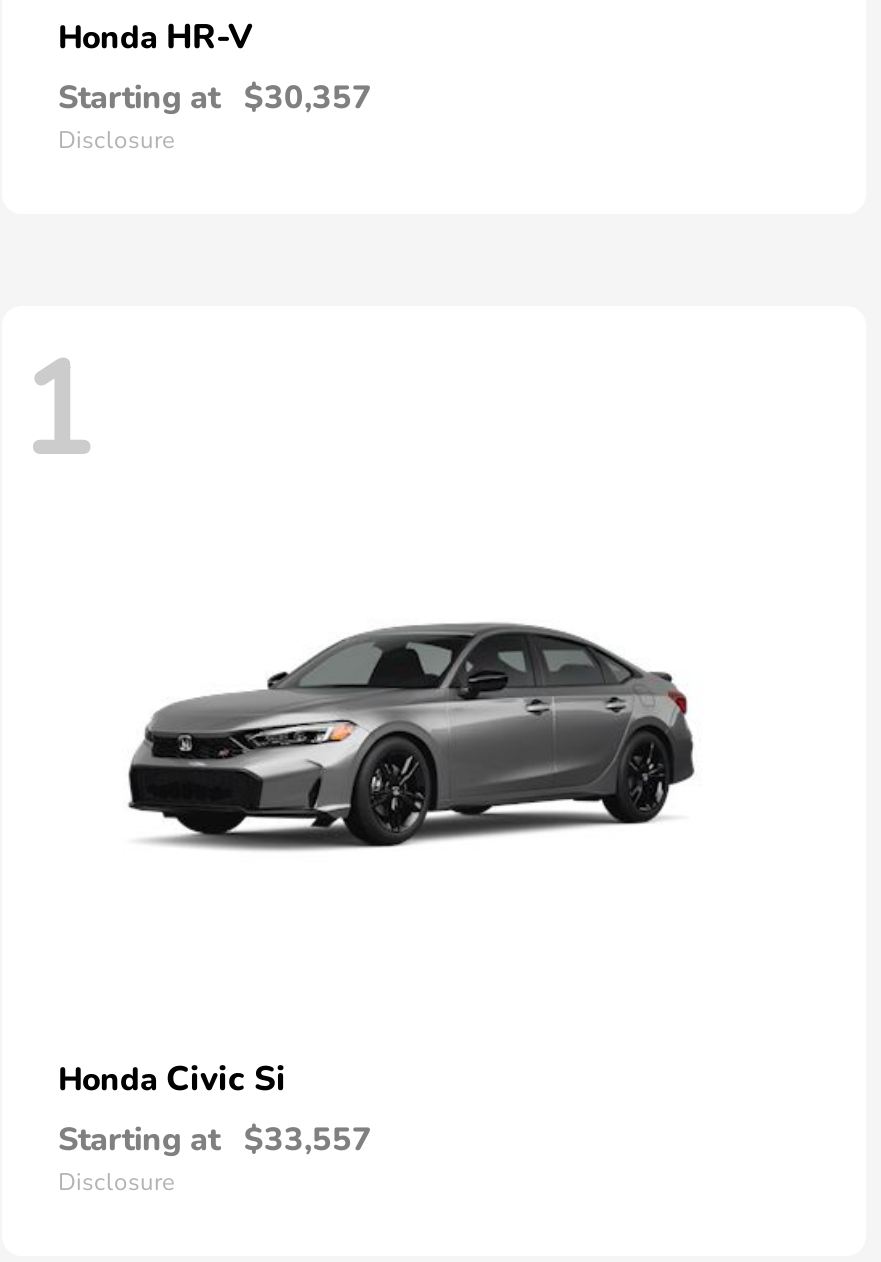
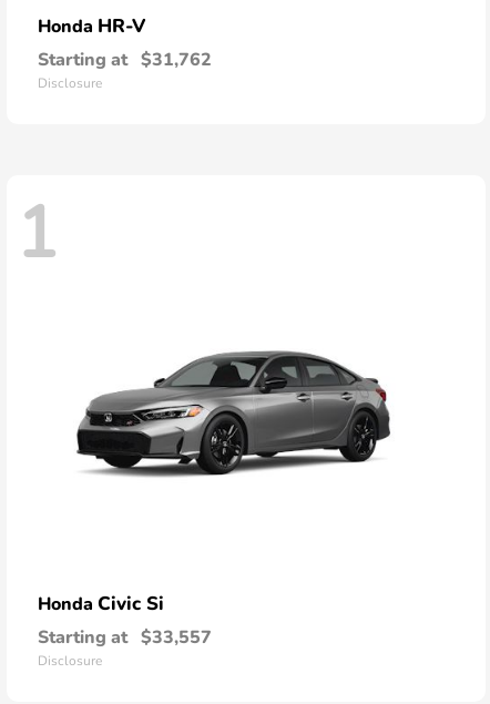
- Starting at $30,357
+ Starting at $31,762
